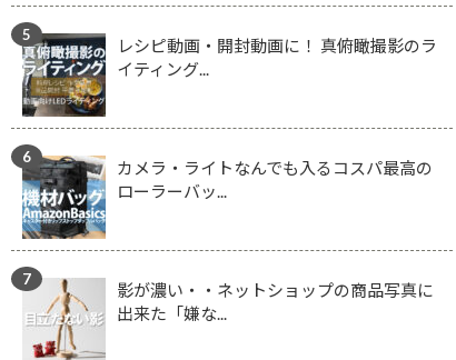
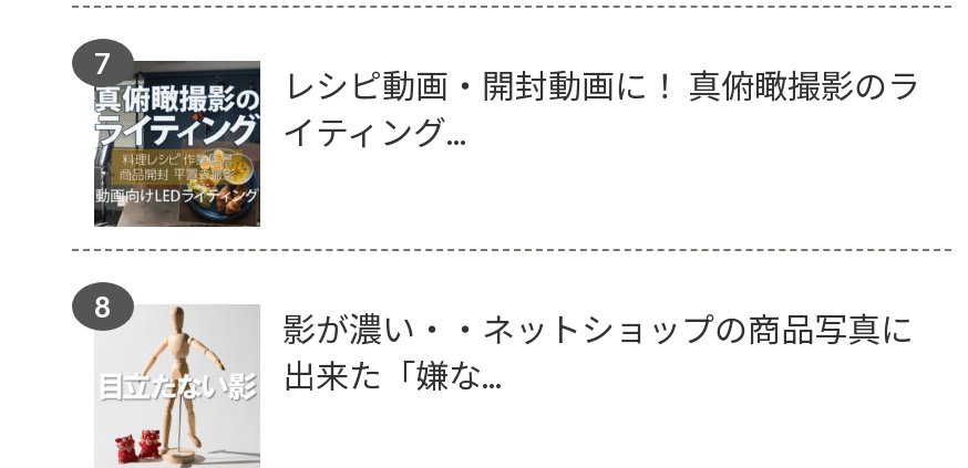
- [image]
- カメラ・ライトなんでも入るコスパ最高の
- ローラーバッ...
